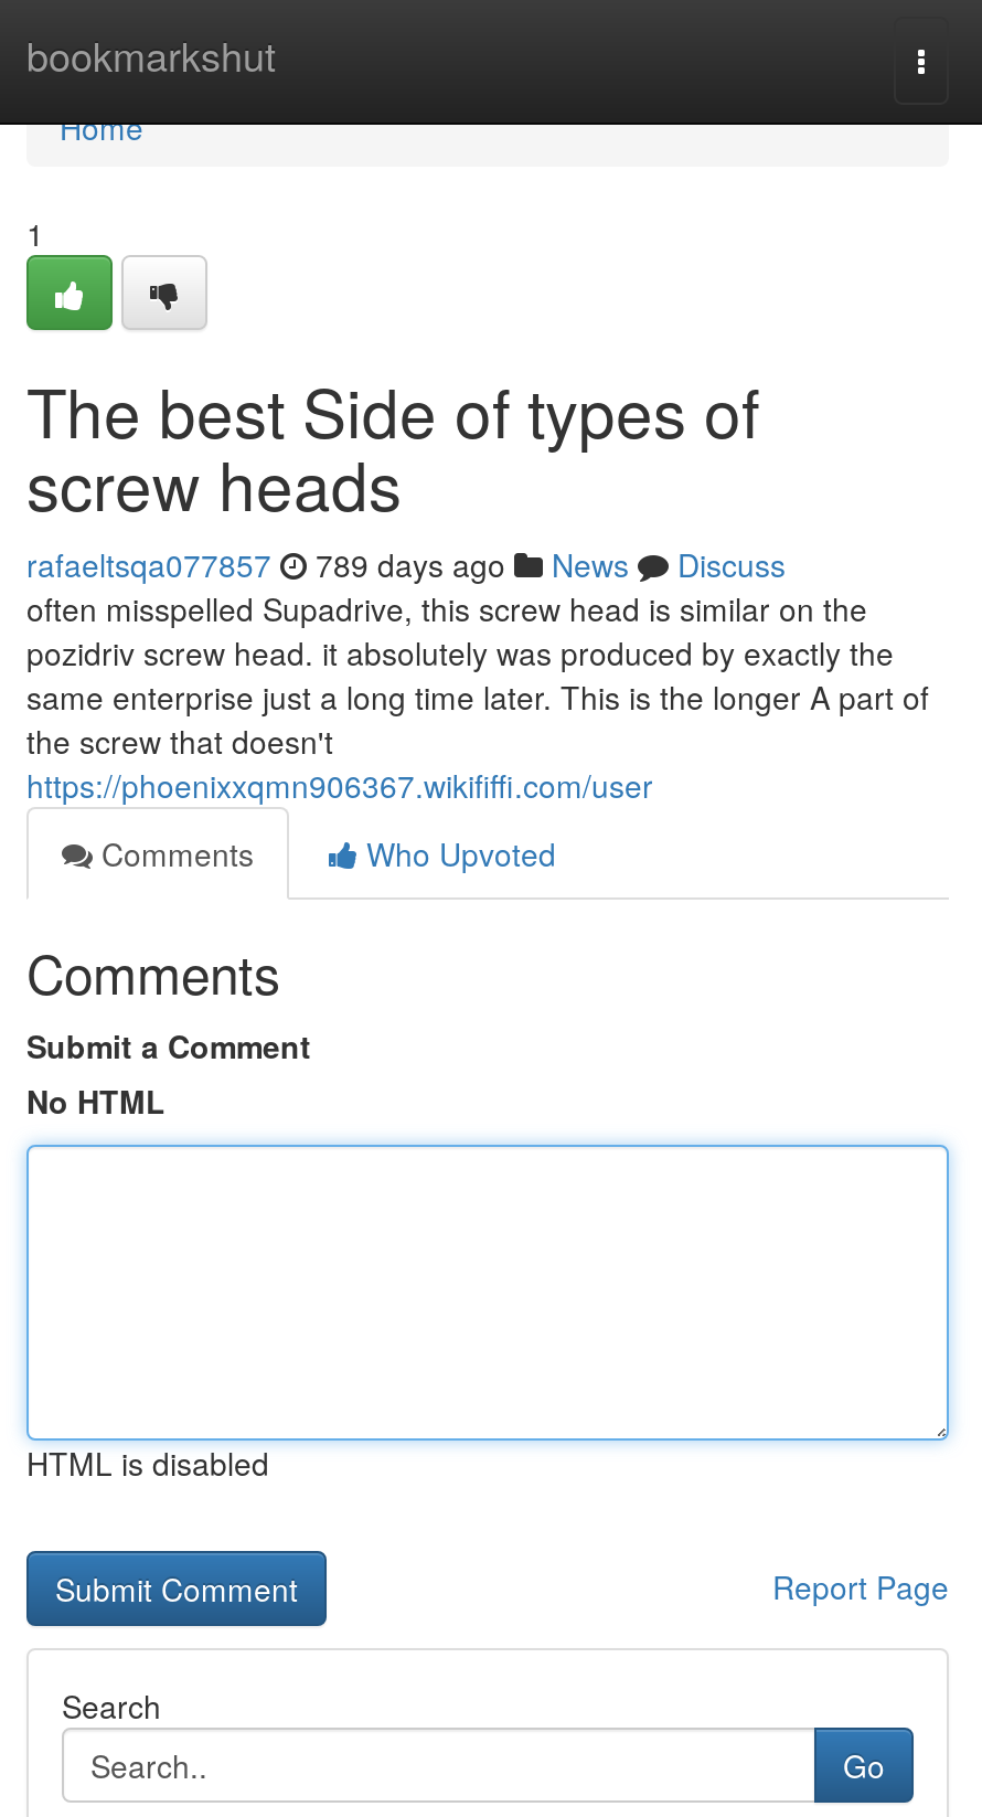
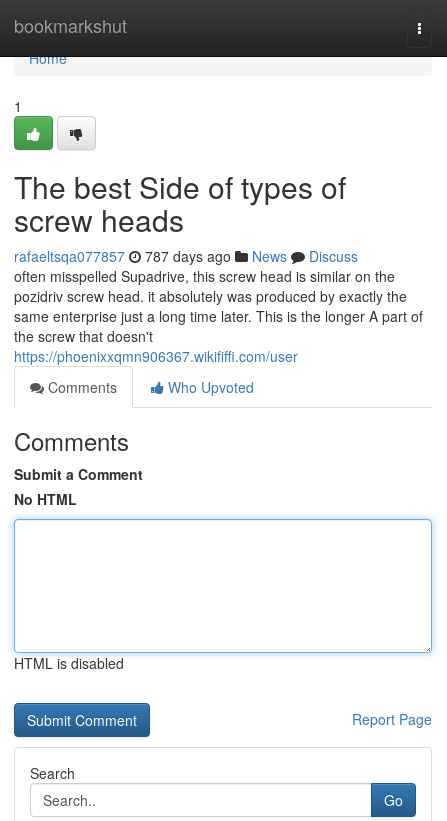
- rafaeltsqa077857 789 days ago News Discuss
+ rafaeltsqa077857 787 days ago News Discuss
